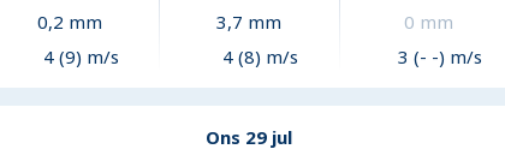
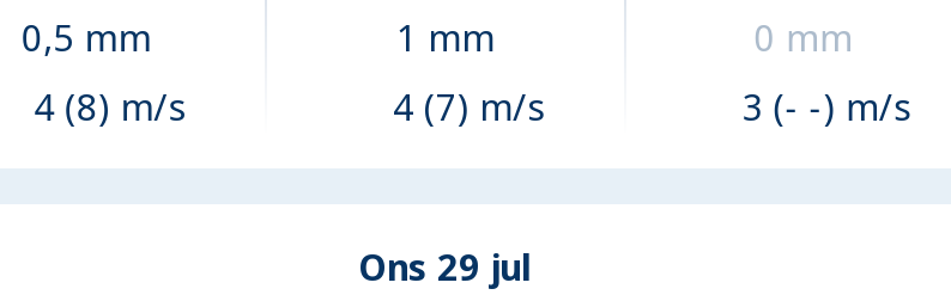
- 0,2 mm
+ 0,5 mm

- 3,7 mm
+ 1 mm

- 4 (9) m/s
+ 4 (8) m/s

- 4 (8) m/s
+ 4 (7) m/s
